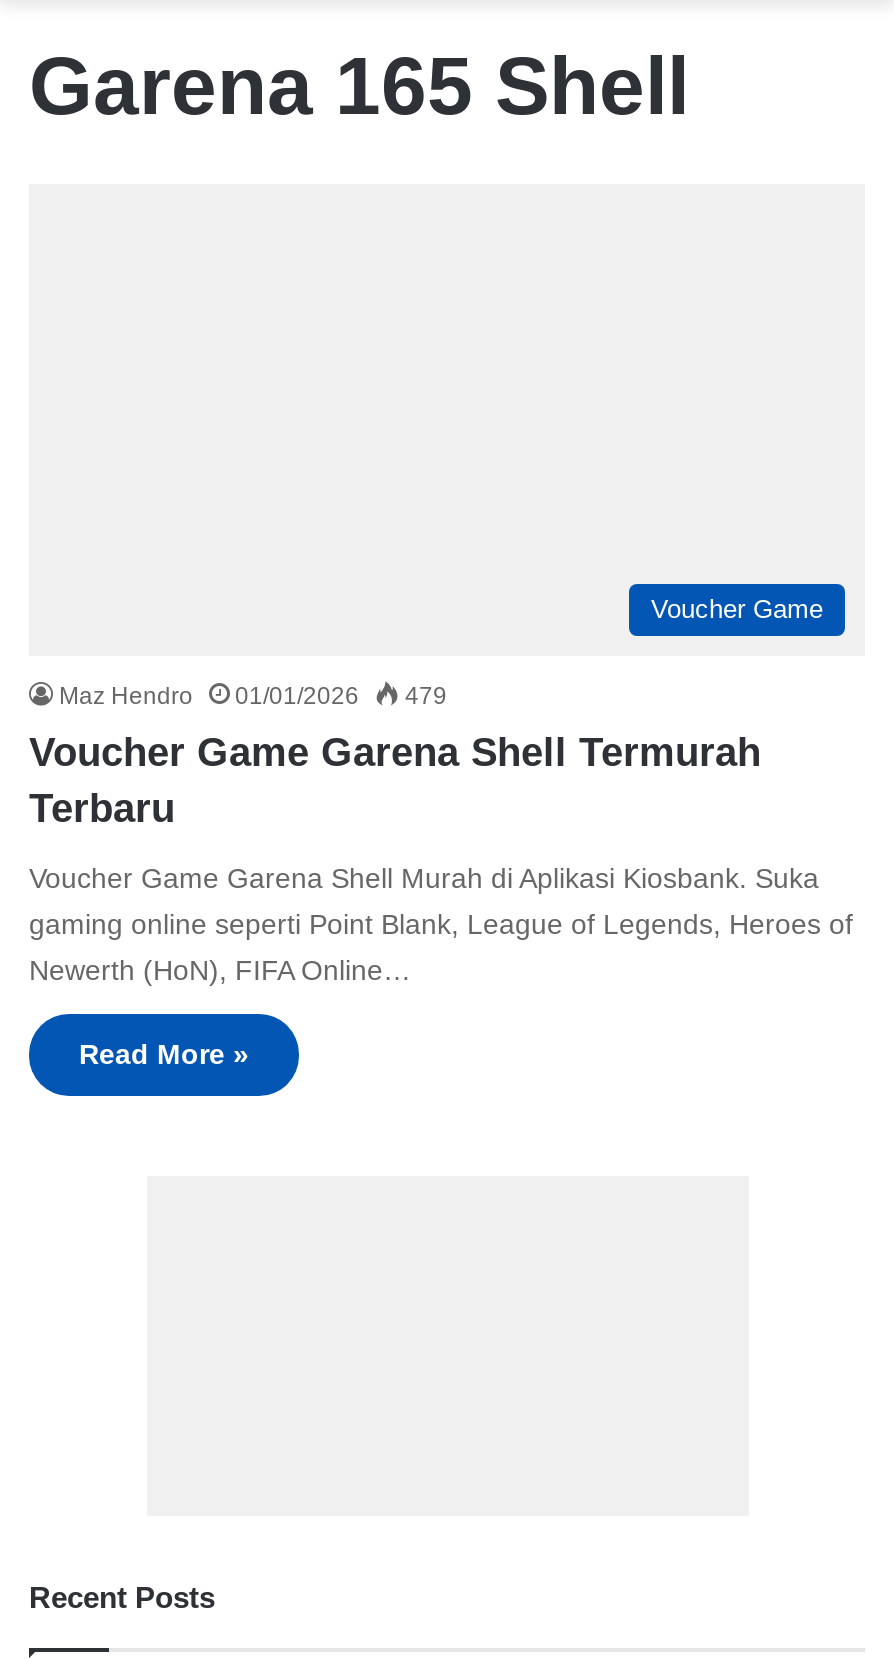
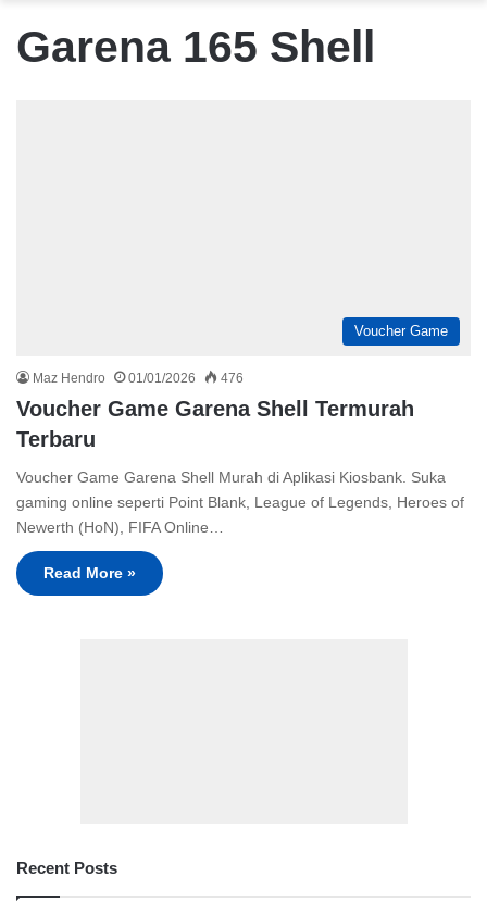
- Maz Hendro 01/01/2026 479
+ Maz Hendro 01/01/2026 476
